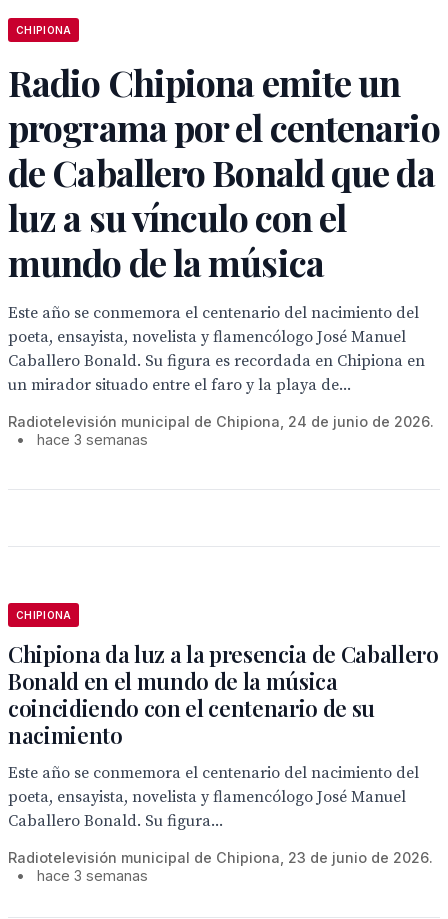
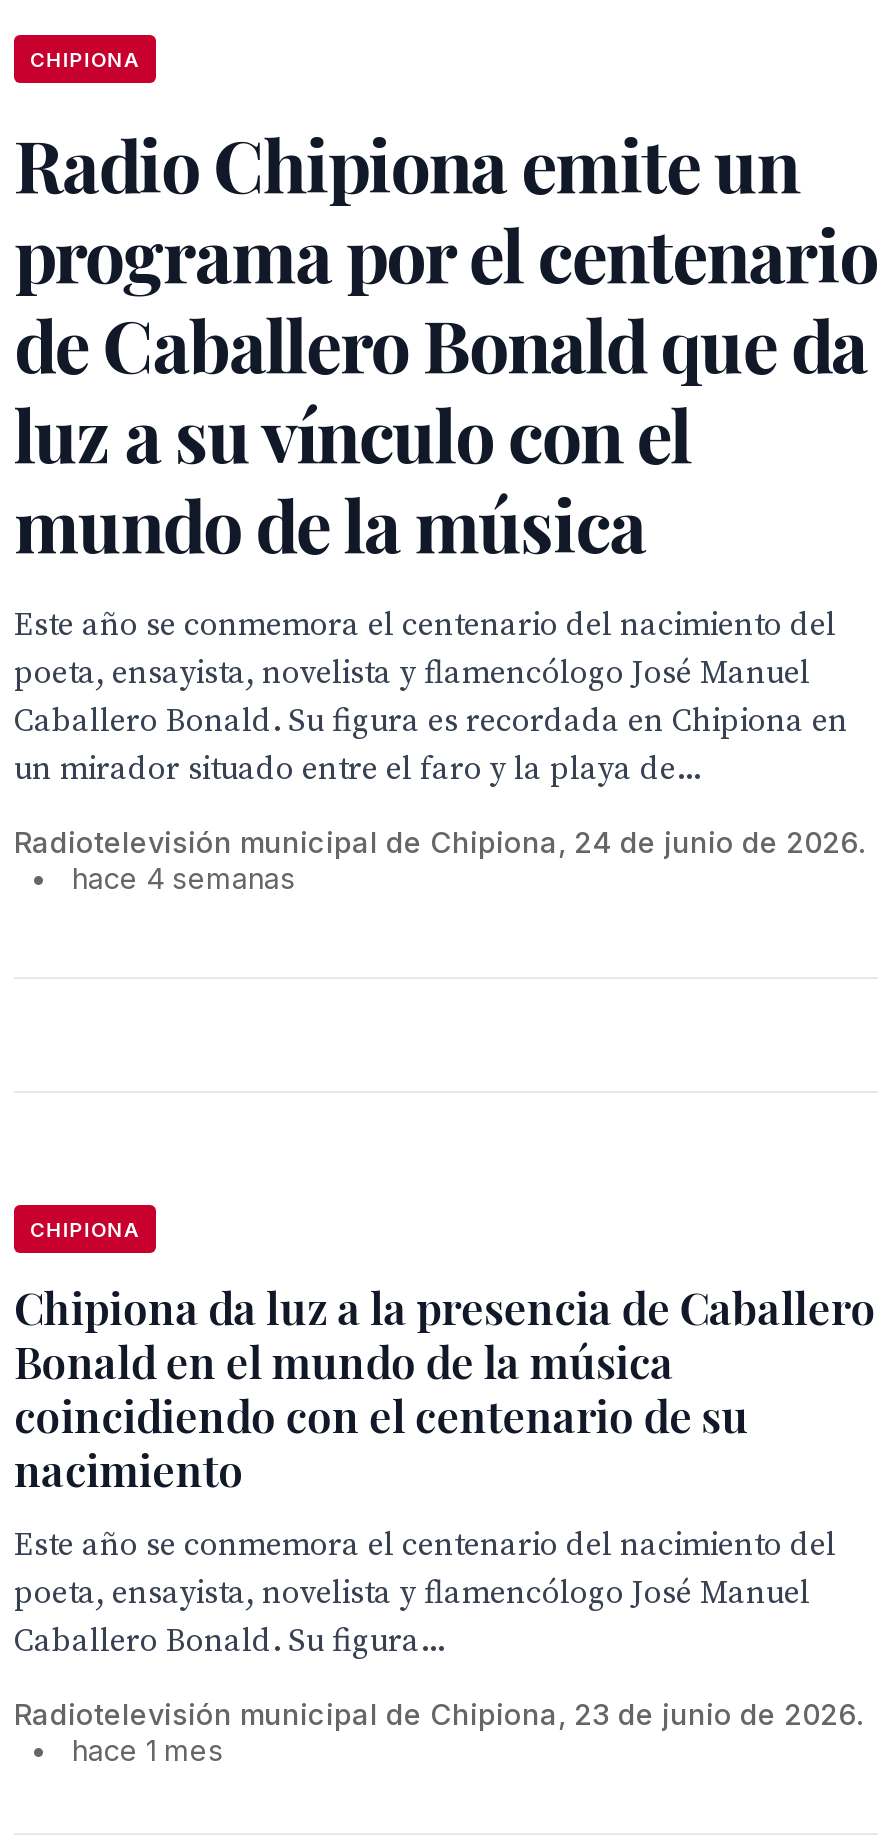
- hace 3 semanas
+ hace 4 semanas

- hace 3 semanas
+ hace 1 mes
